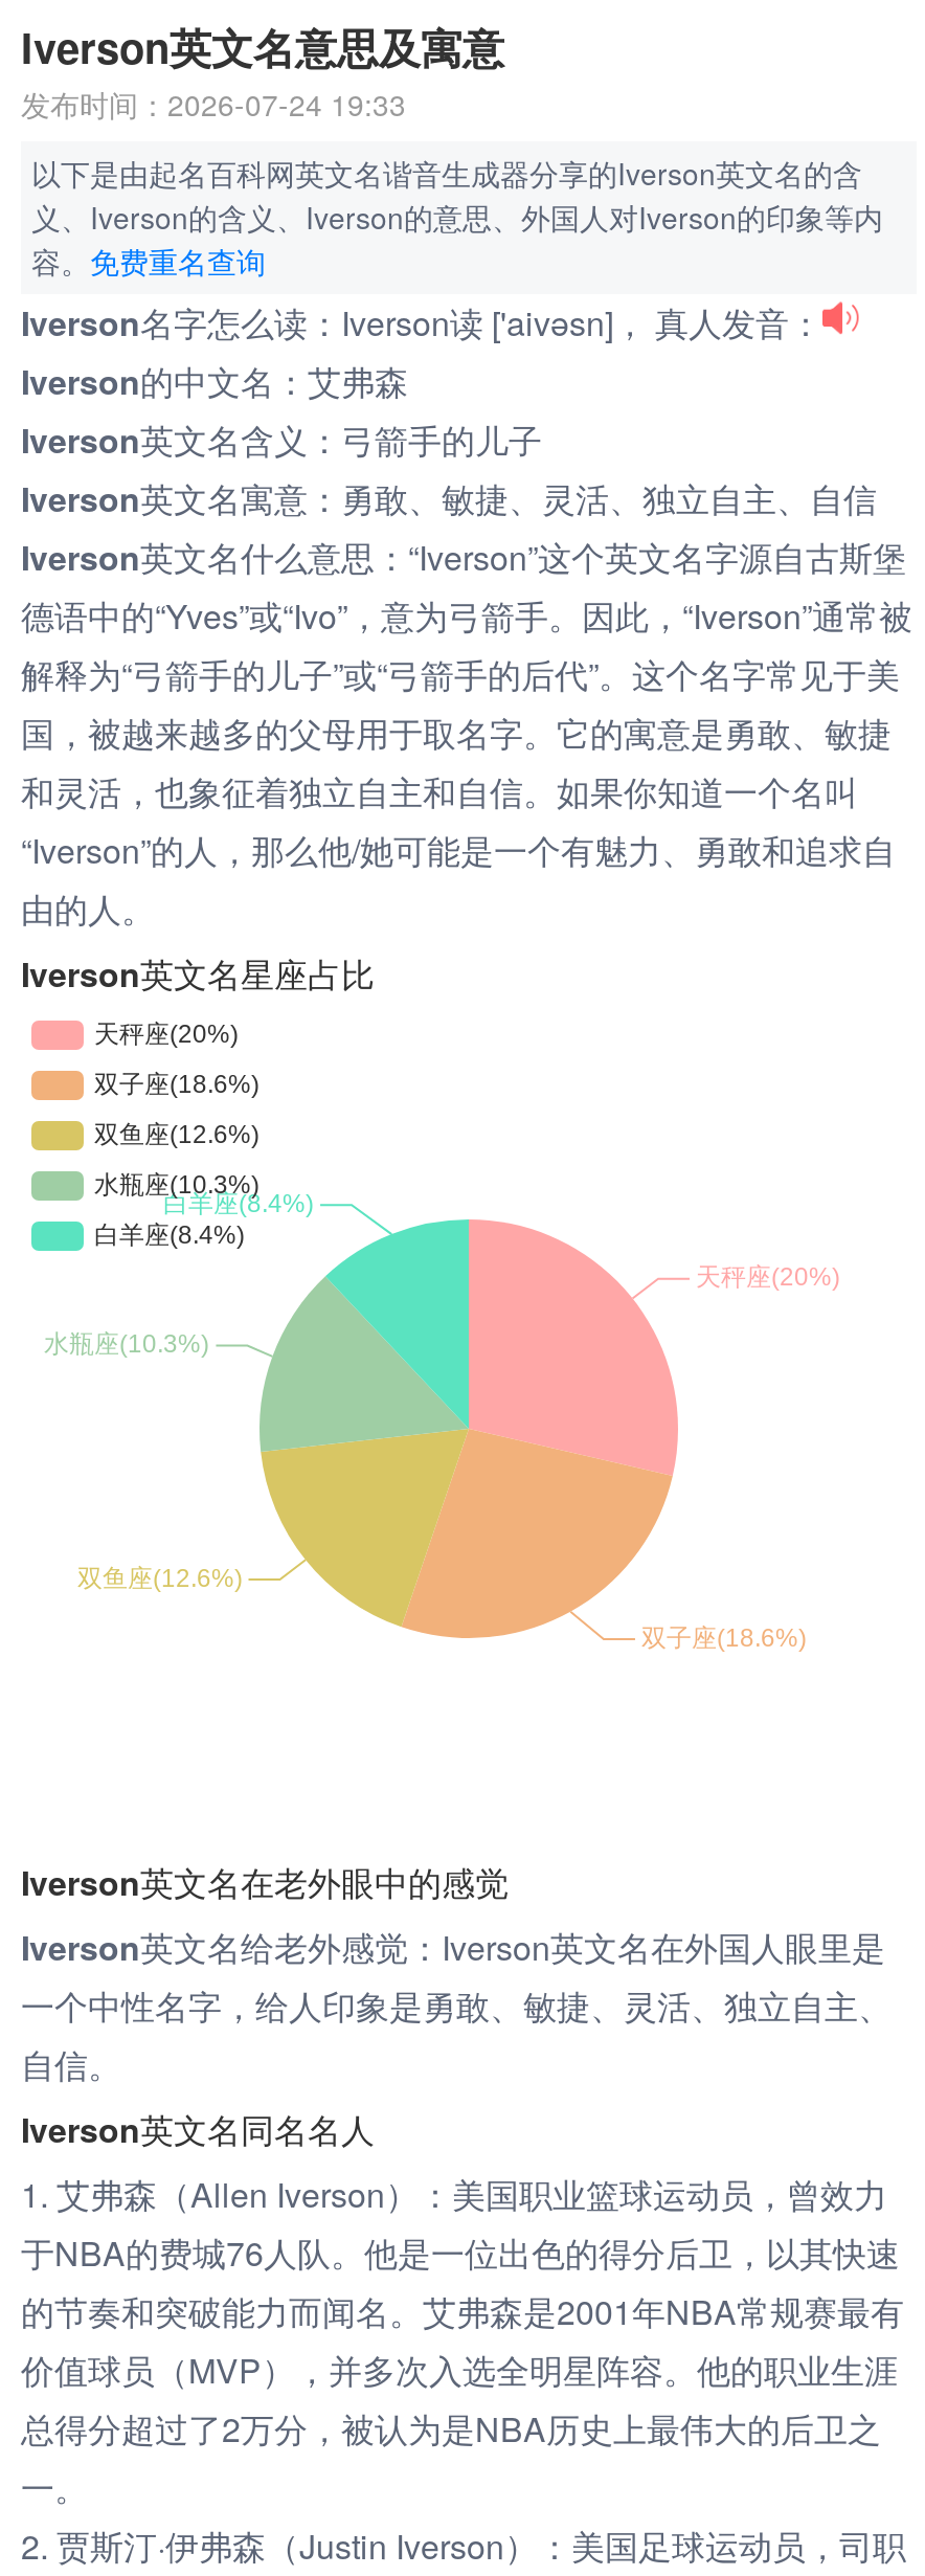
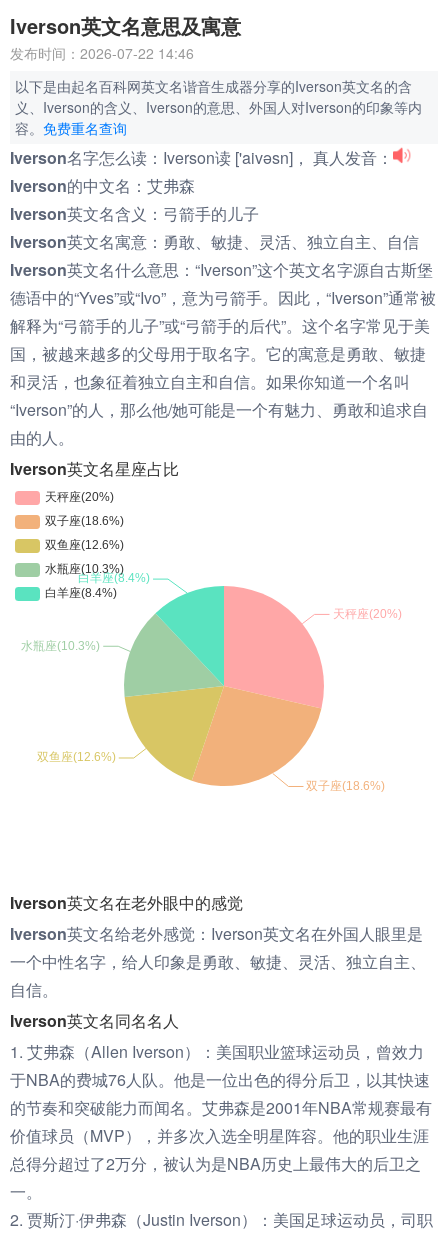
- 发布时间：2026-07-24 19:33
+ 发布时间：2026-07-22 14:46
